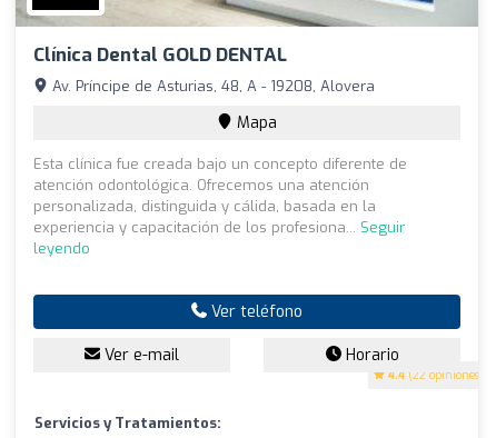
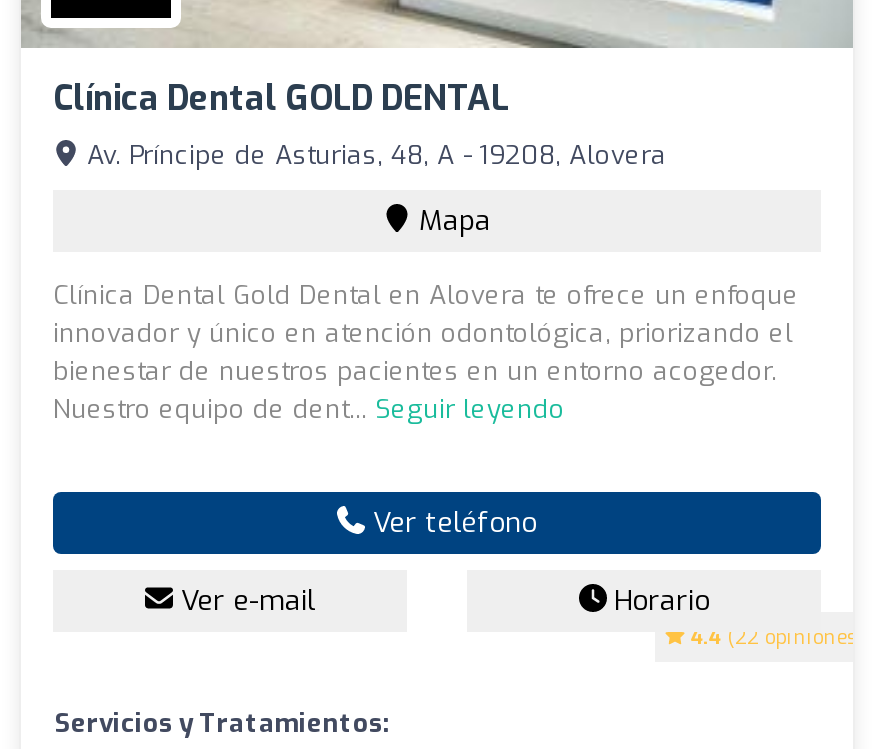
- Esta clínica fue creada bajo un concepto diferente de
- atención odontológica. Ofrecemos una atención
- personalizada, distinguida y cálida, basada en la
- experiencia y capacitación de los profesiona... Seguir
- leyendo
+ Clínica Dental Gold Dental en Alovera te ofrece un enfoque
+ innovador y único en atención odontológica, priorizando el
+ bienestar de nuestros pacientes en un entorno acogedor.
+ Nuestro equipo de dent... Seguir leyendo
